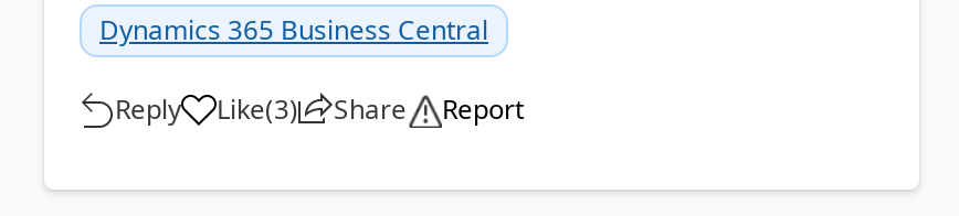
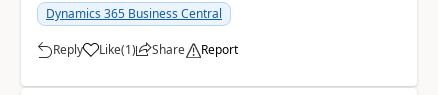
- (3)
+ (1)
